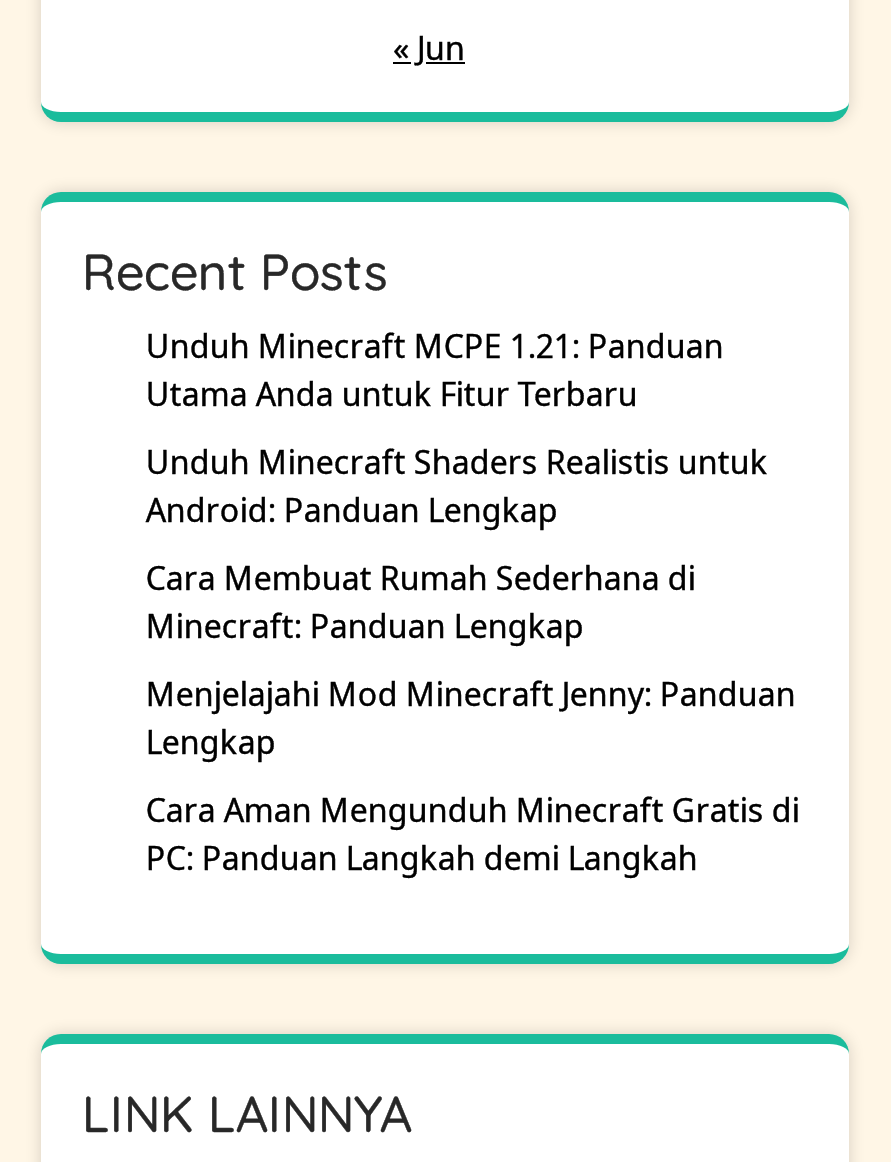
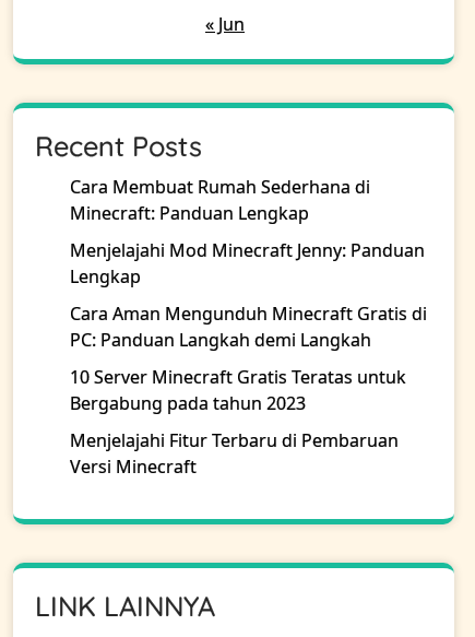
- Unduh Minecraft MCPE 1.21: Panduan
- Utama Anda untuk Fitur Terbaru
- Unduh Minecraft Shaders Realistis untuk
- Android: Panduan Lengkap

moved up: Cara Membuat Rumah Sederhana di | Minecraft: Panduan Lengkap | Menjelajahi Mod Minecraft Jenny: Panduan | Lengkap | Cara Aman Mengunduh Minecraft Gratis di | PC: Panduan Langkah demi Langkah

+ 10 Server Minecraft Gratis Teratas untuk
+ Bergabung pada tahun 2023
+ Menjelajahi Fitur Terbaru di Pembaruan
+ Versi Minecraft
